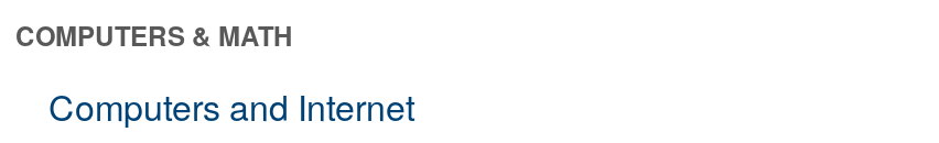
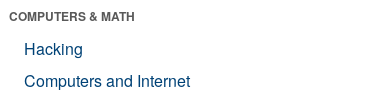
+ Hacking
